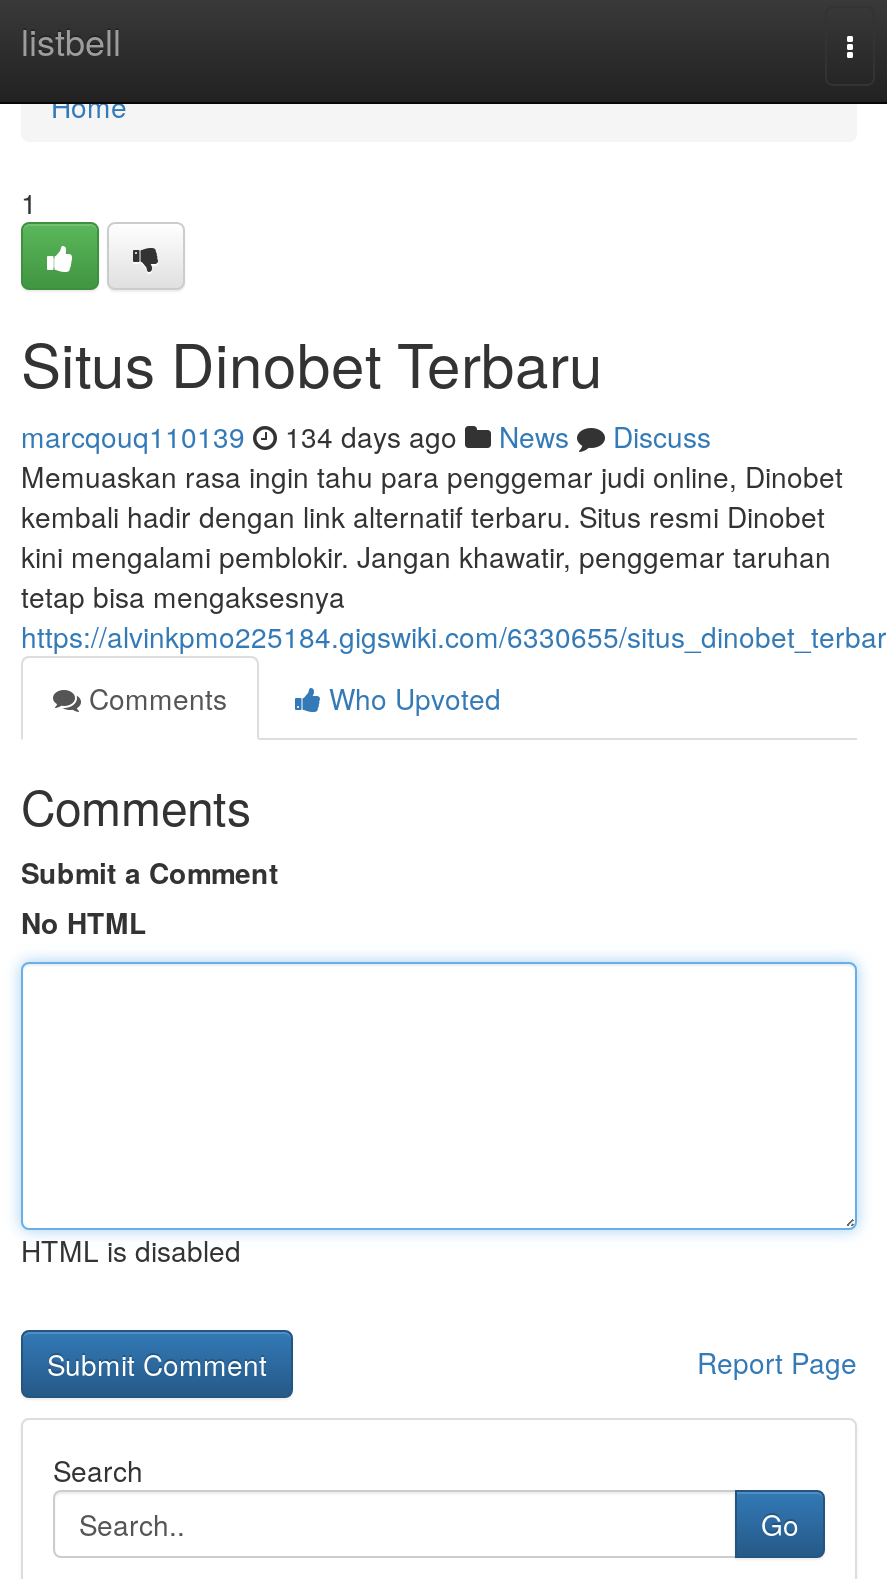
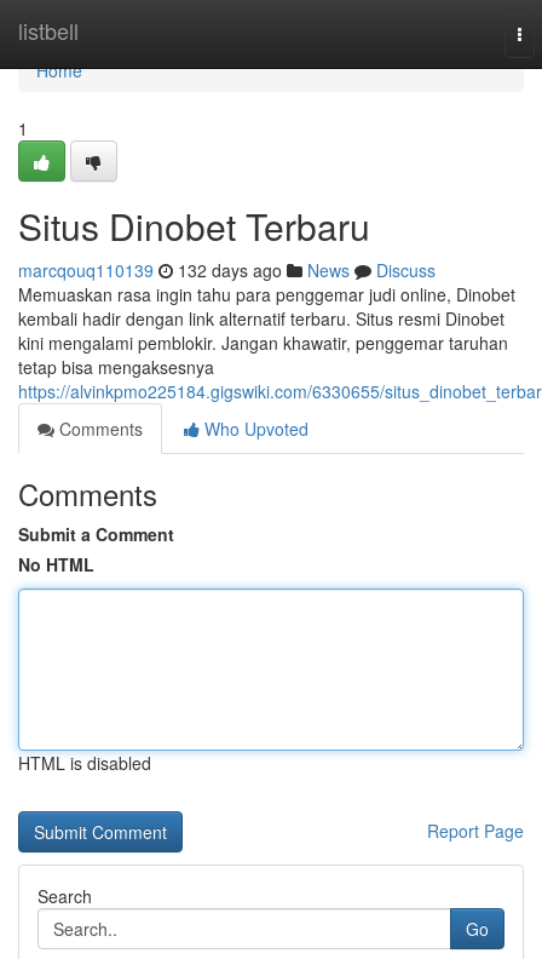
- marcqouq110139 134 days ago News Discuss
+ marcqouq110139 132 days ago News Discuss
